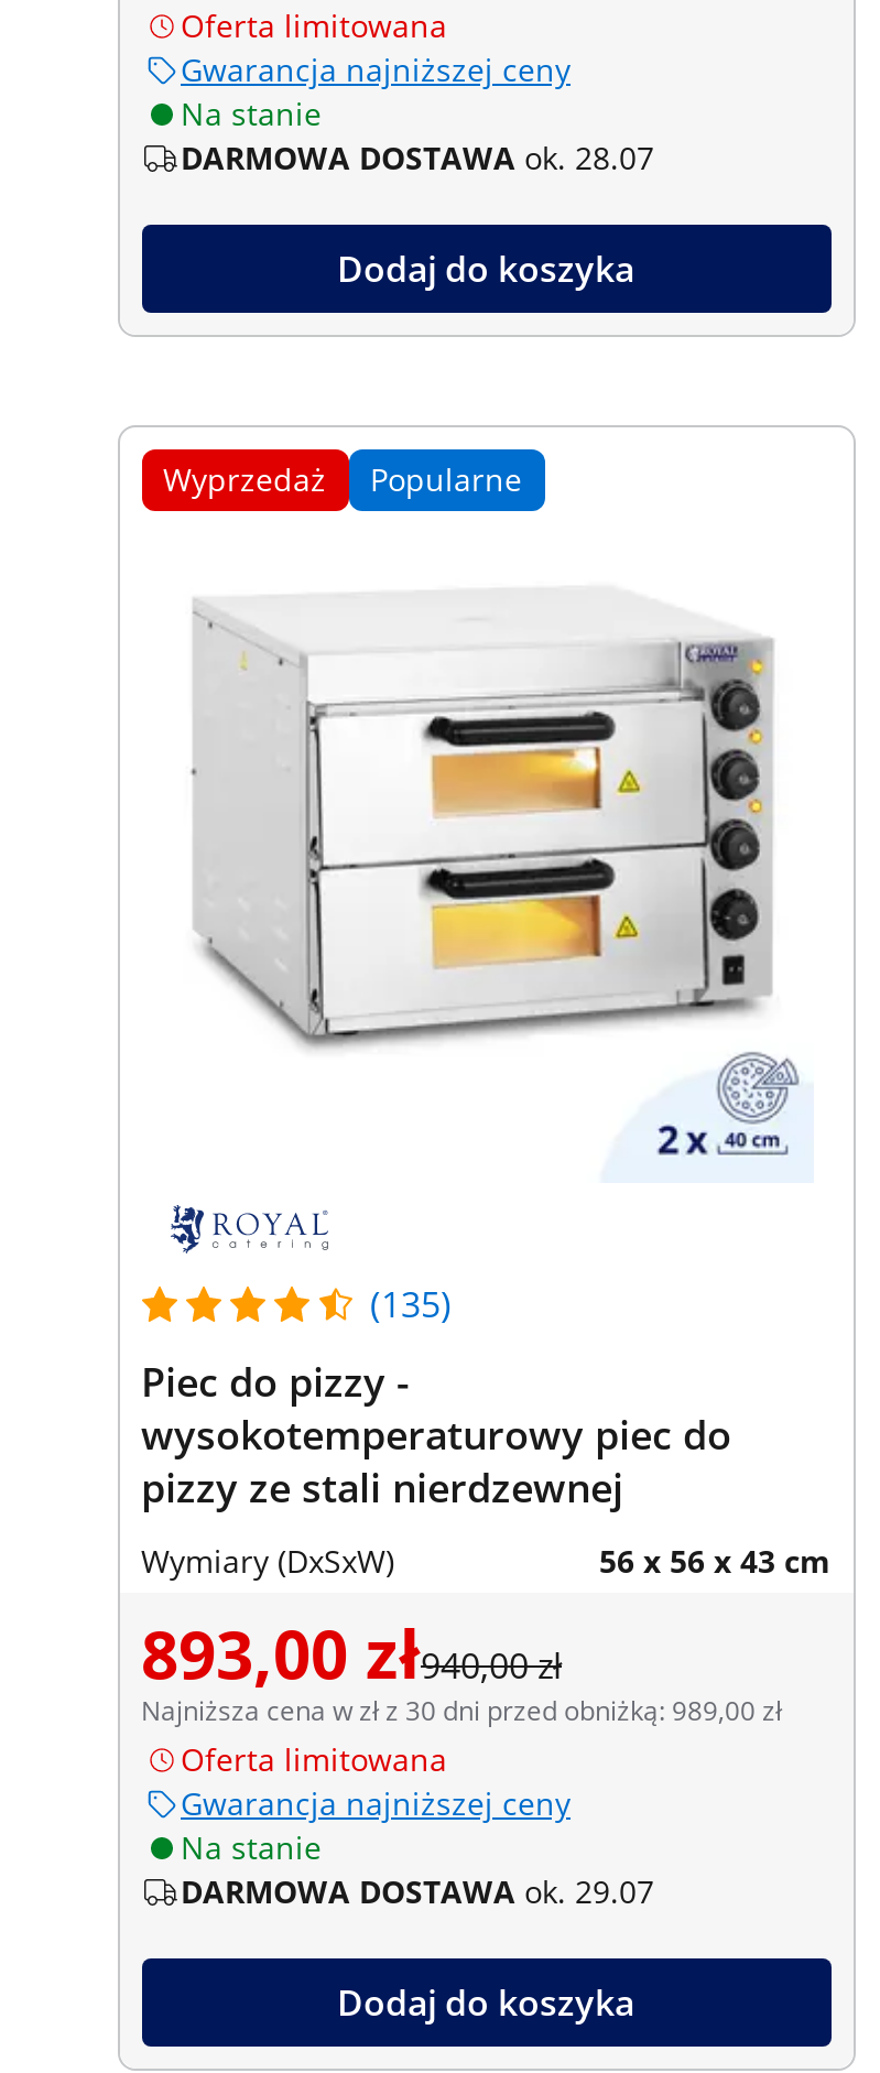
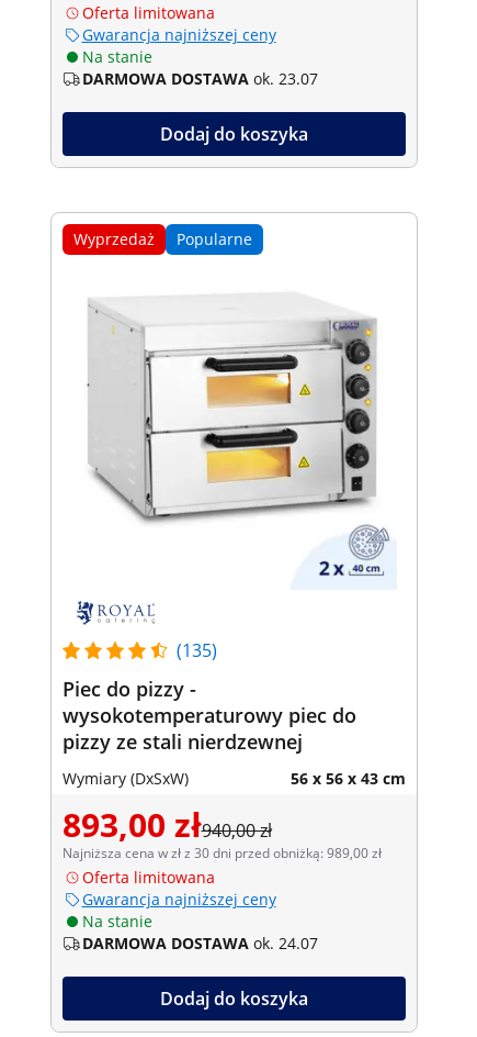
- DARMOWA DOSTAWA ok. 28.07
+ DARMOWA DOSTAWA ok. 23.07

- DARMOWA DOSTAWA ok. 29.07
+ DARMOWA DOSTAWA ok. 24.07
